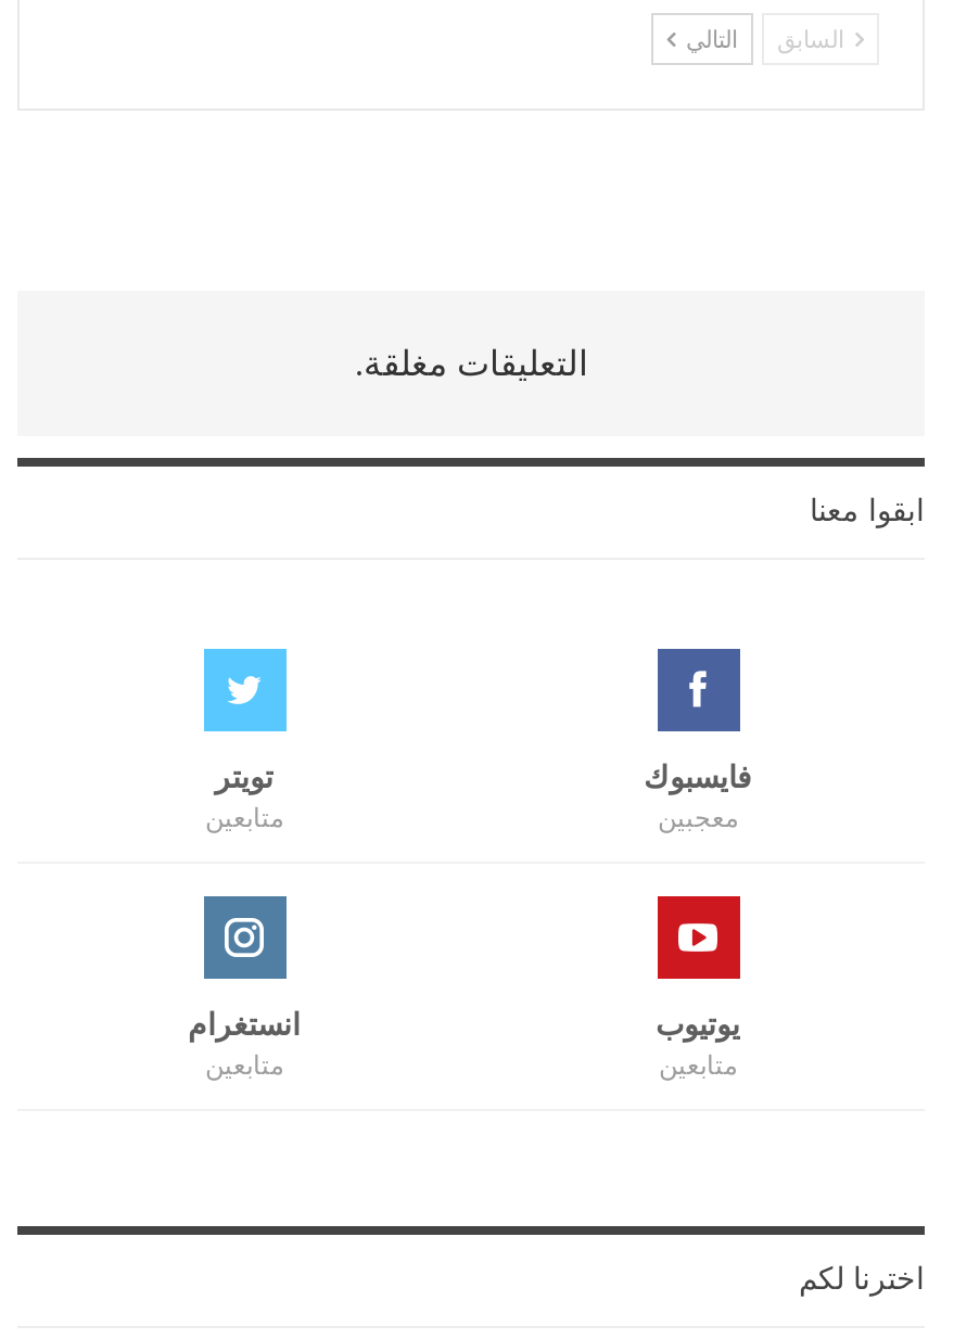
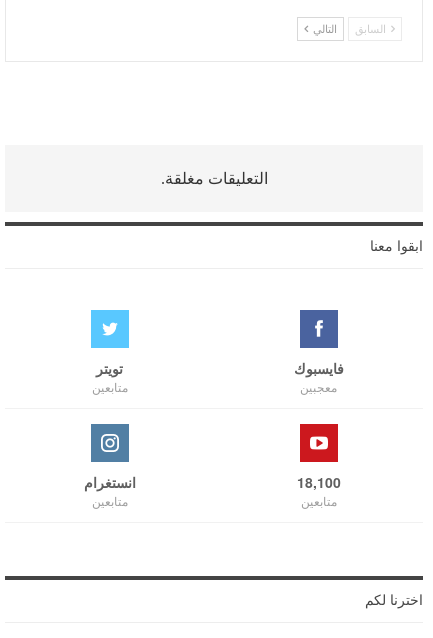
- يوتيوب
+ 18,100
